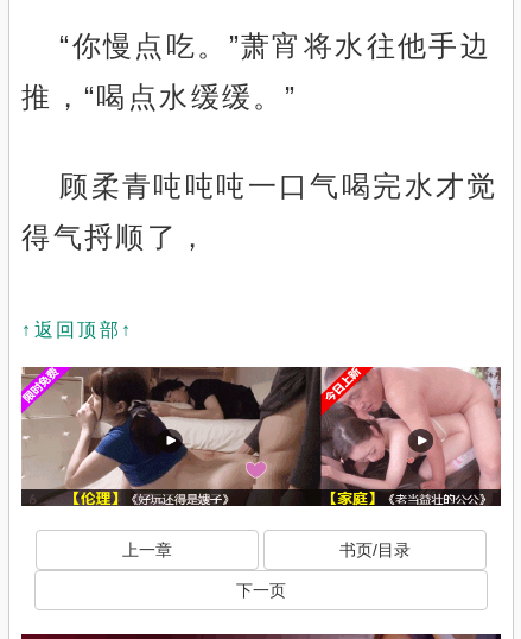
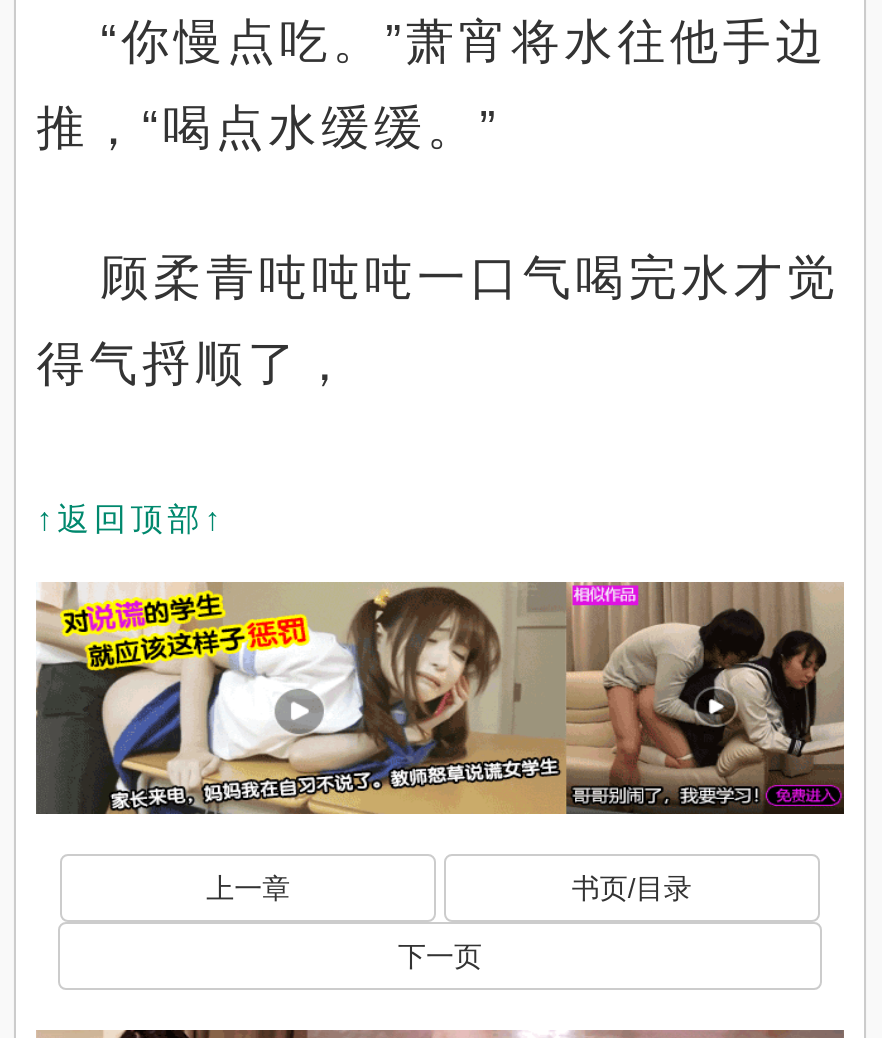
- [image]
+ [image]
